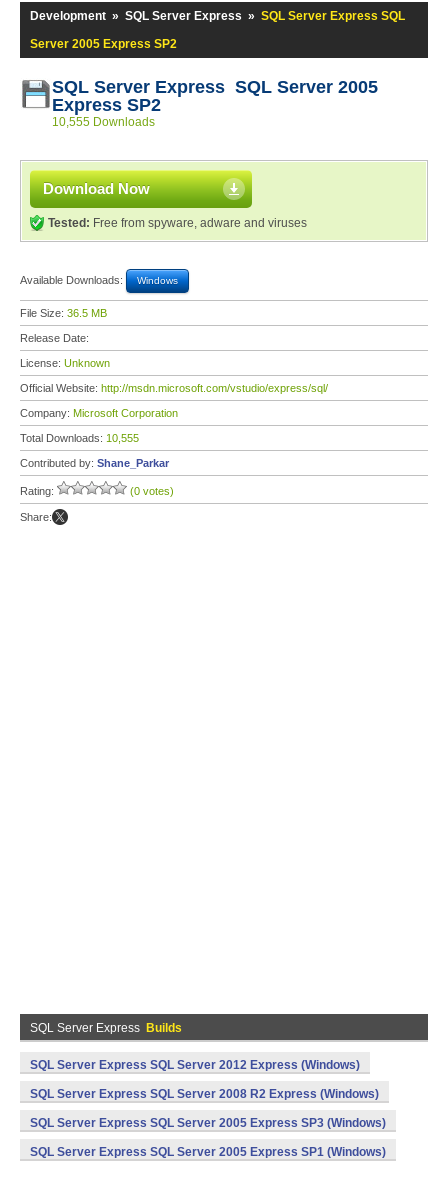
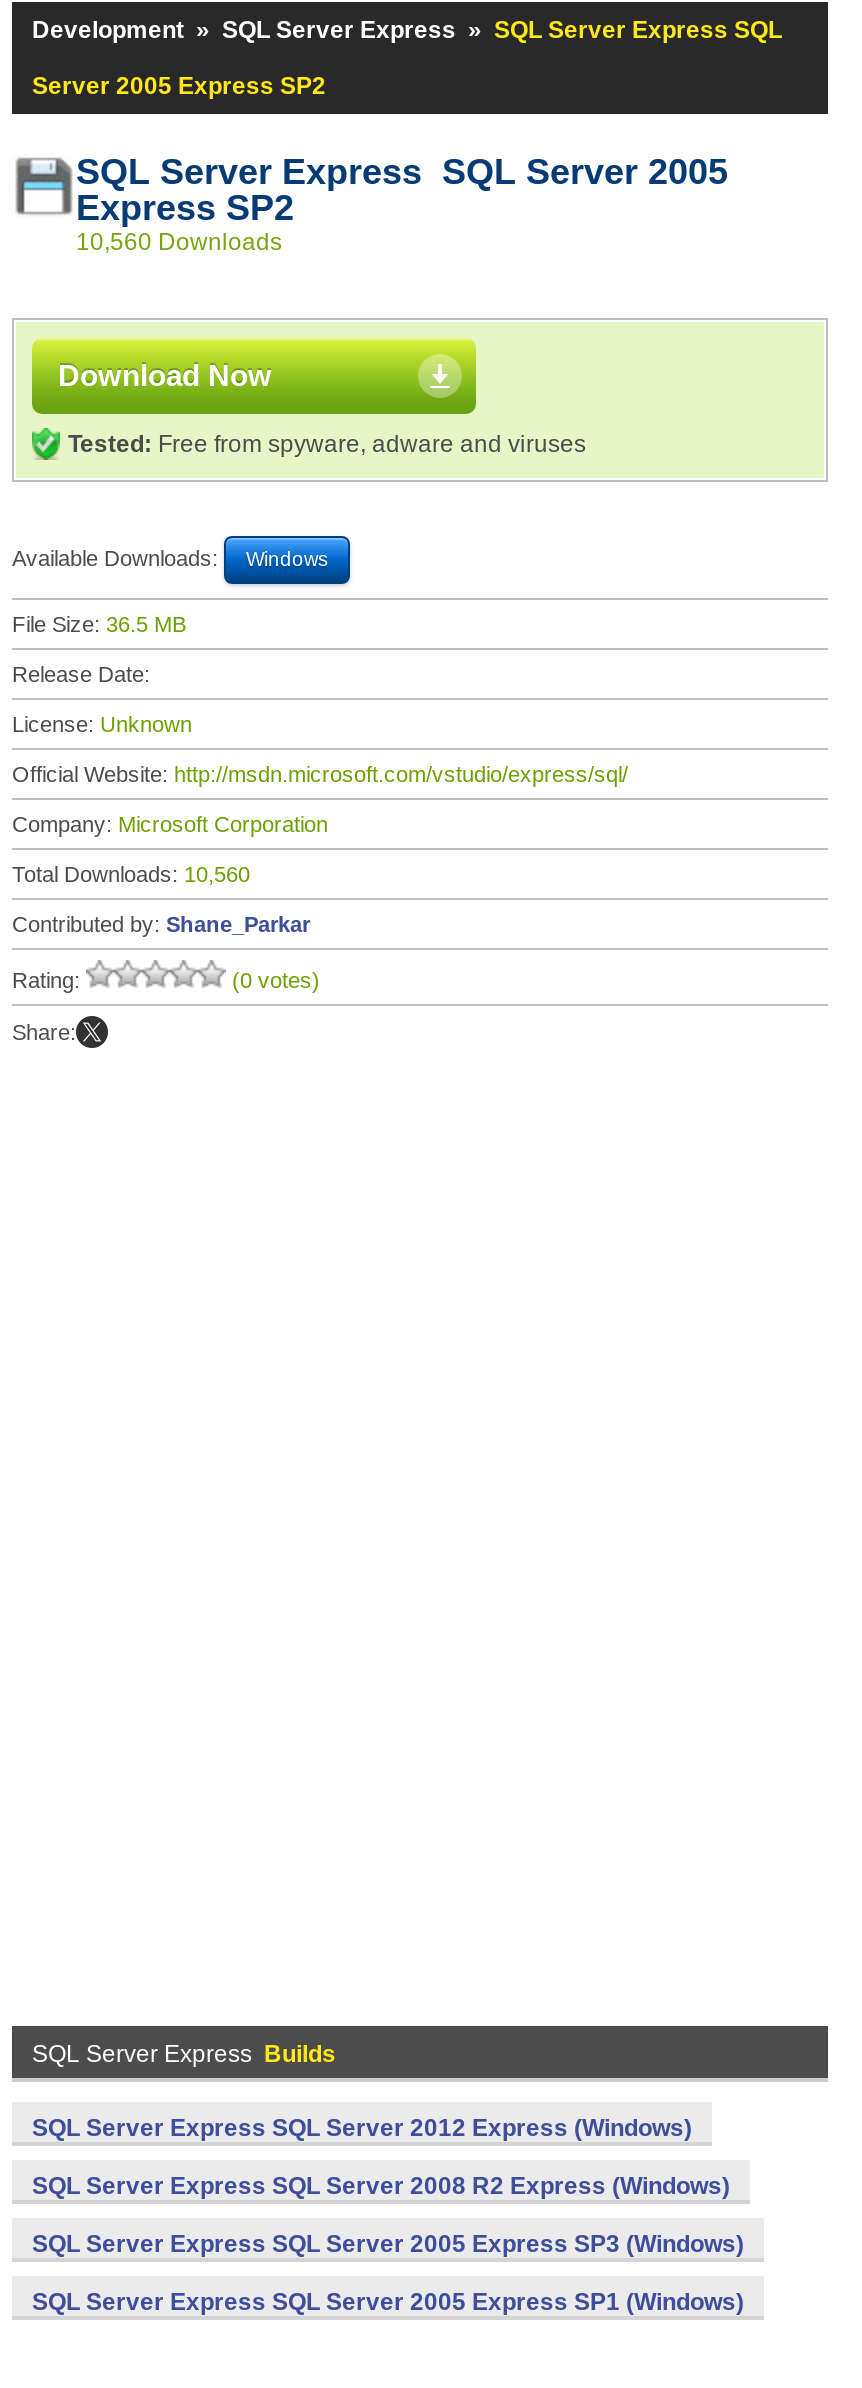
- 10,555 Downloads
+ 10,560 Downloads

- Total Downloads: 10,555
+ Total Downloads: 10,560
